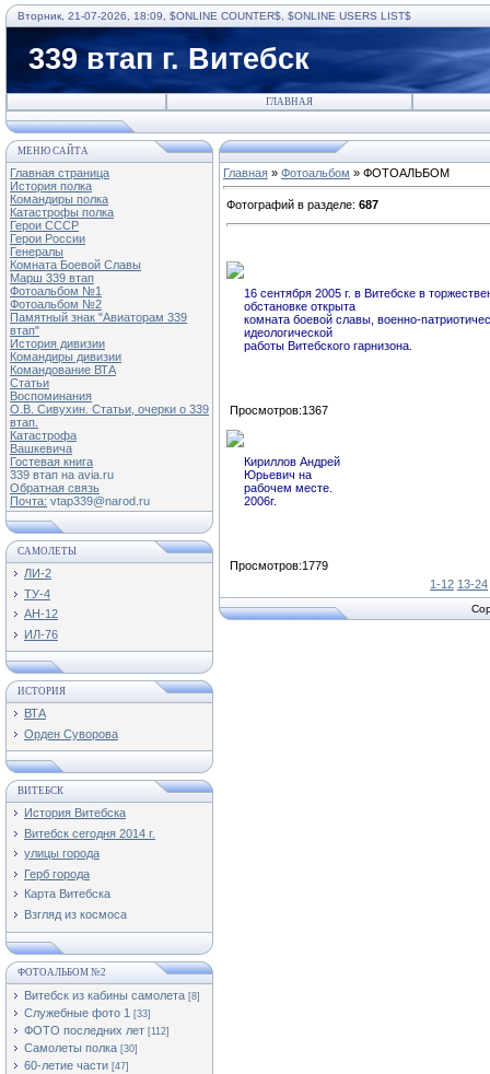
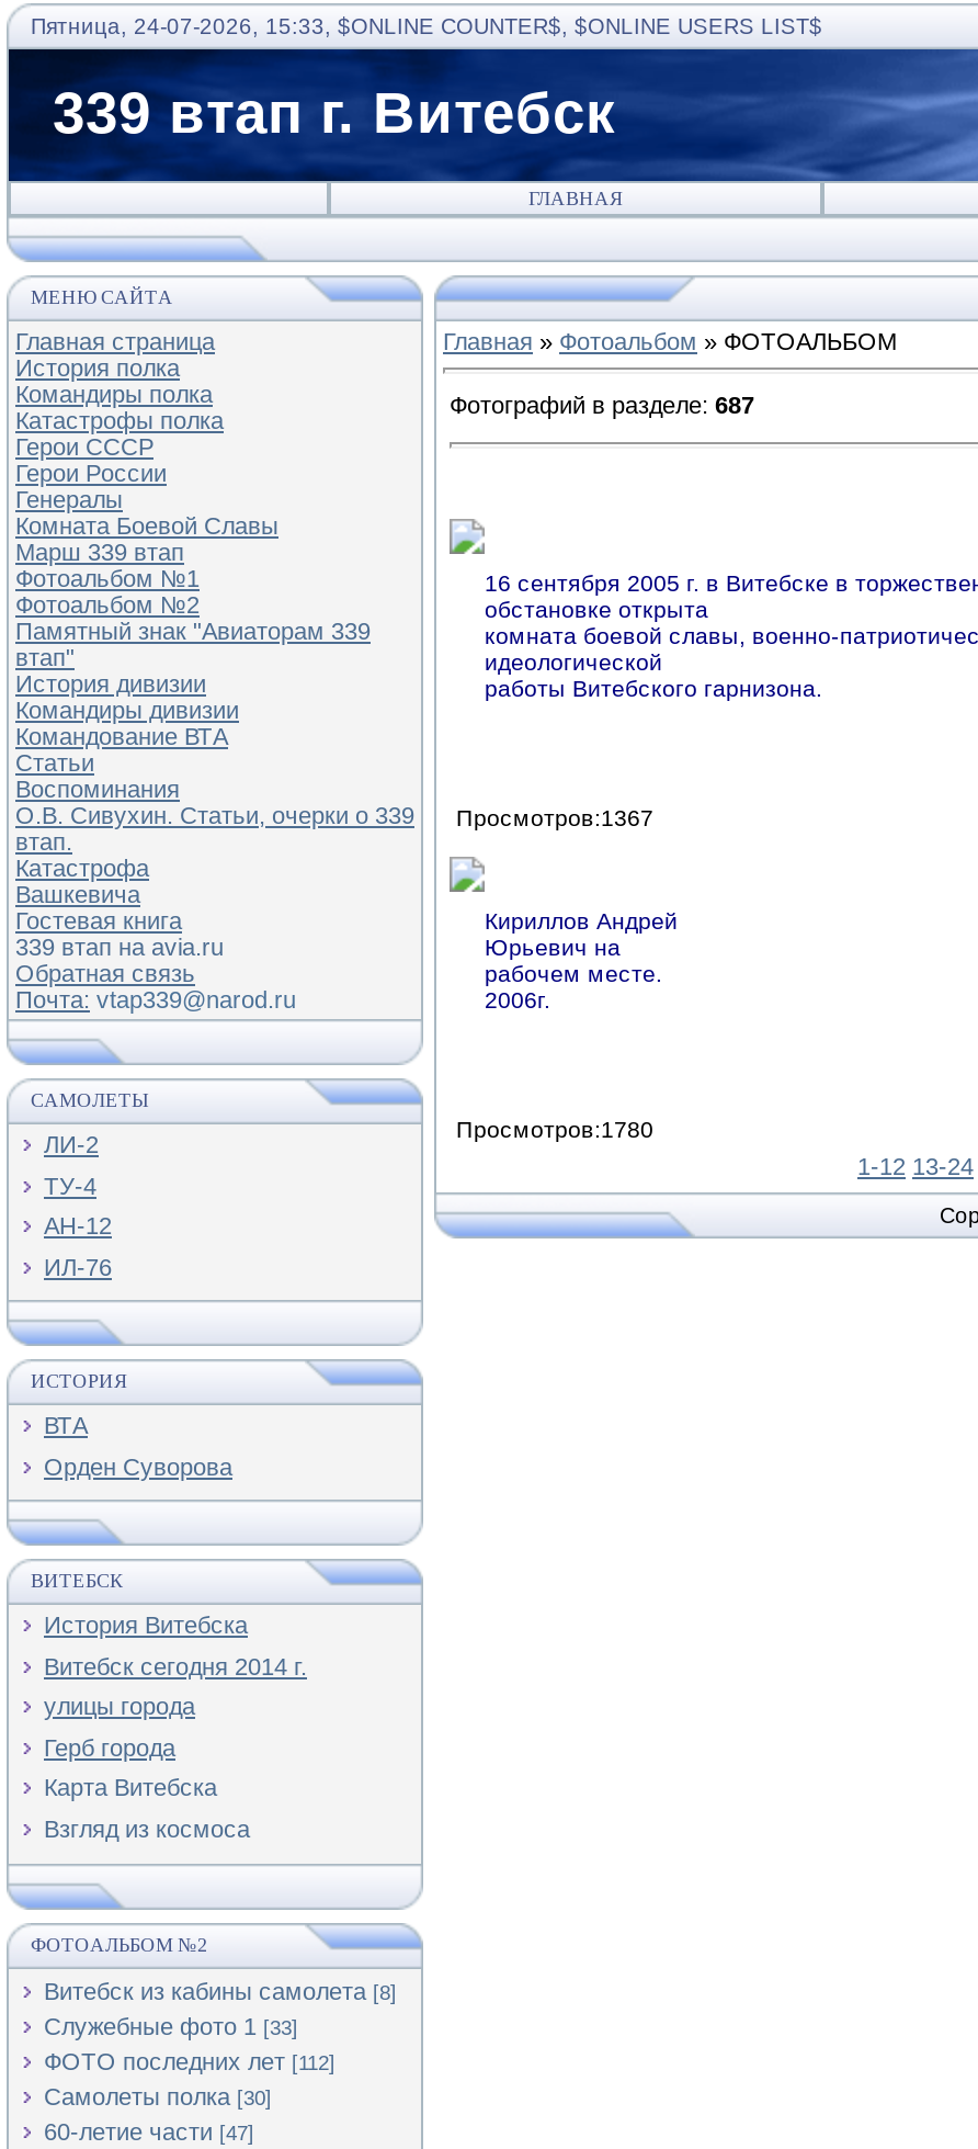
- Вторник, 21-07-2026, 18:09, $ONLINE COUNTER$, $ONLINE USERS LIST$
+ Пятница, 24-07-2026, 15:33, $ONLINE COUNTER$, $ONLINE USERS LIST$

- Просмотров:1779
+ Просмотров:1780
